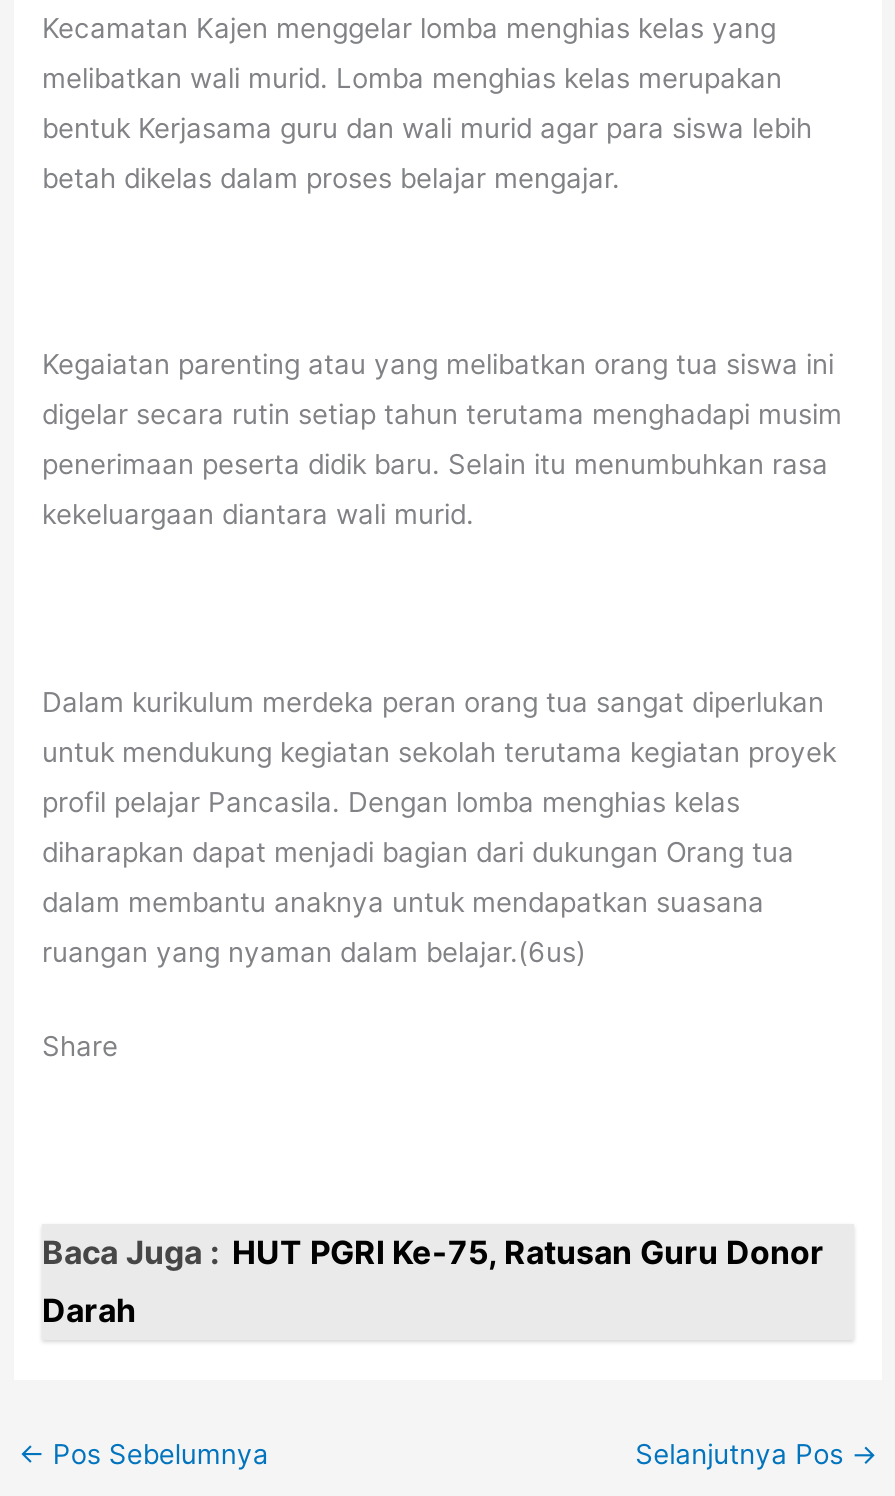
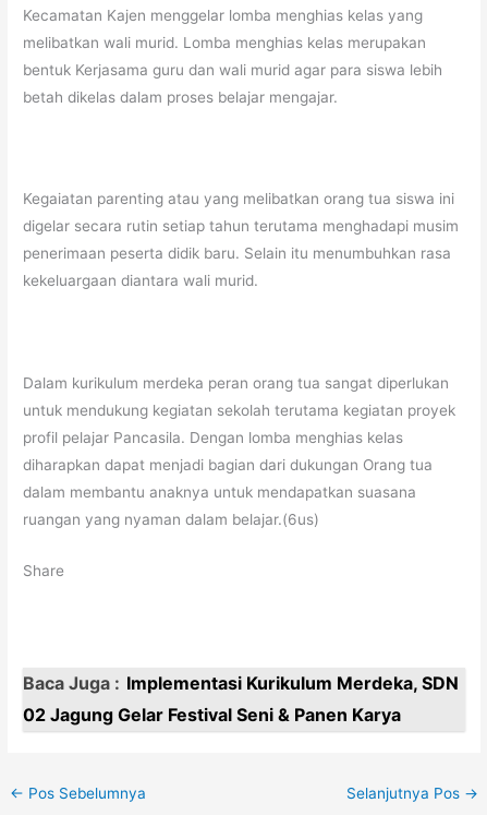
- Baca Juga : HUT PGRI Ke-75, Ratusan Guru Donor
- Darah
+ Baca Juga : Implementasi Kurikulum Merdeka, SDN
+ 02 Jagung Gelar Festival Seni & Panen Karya
